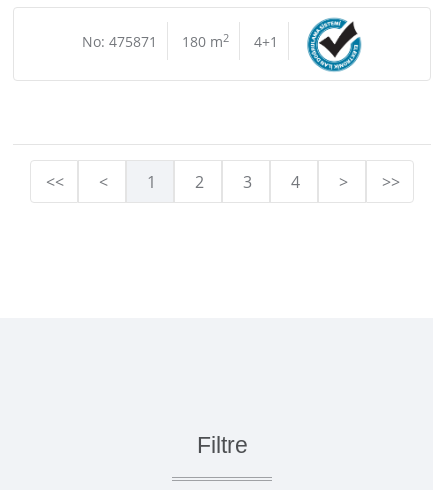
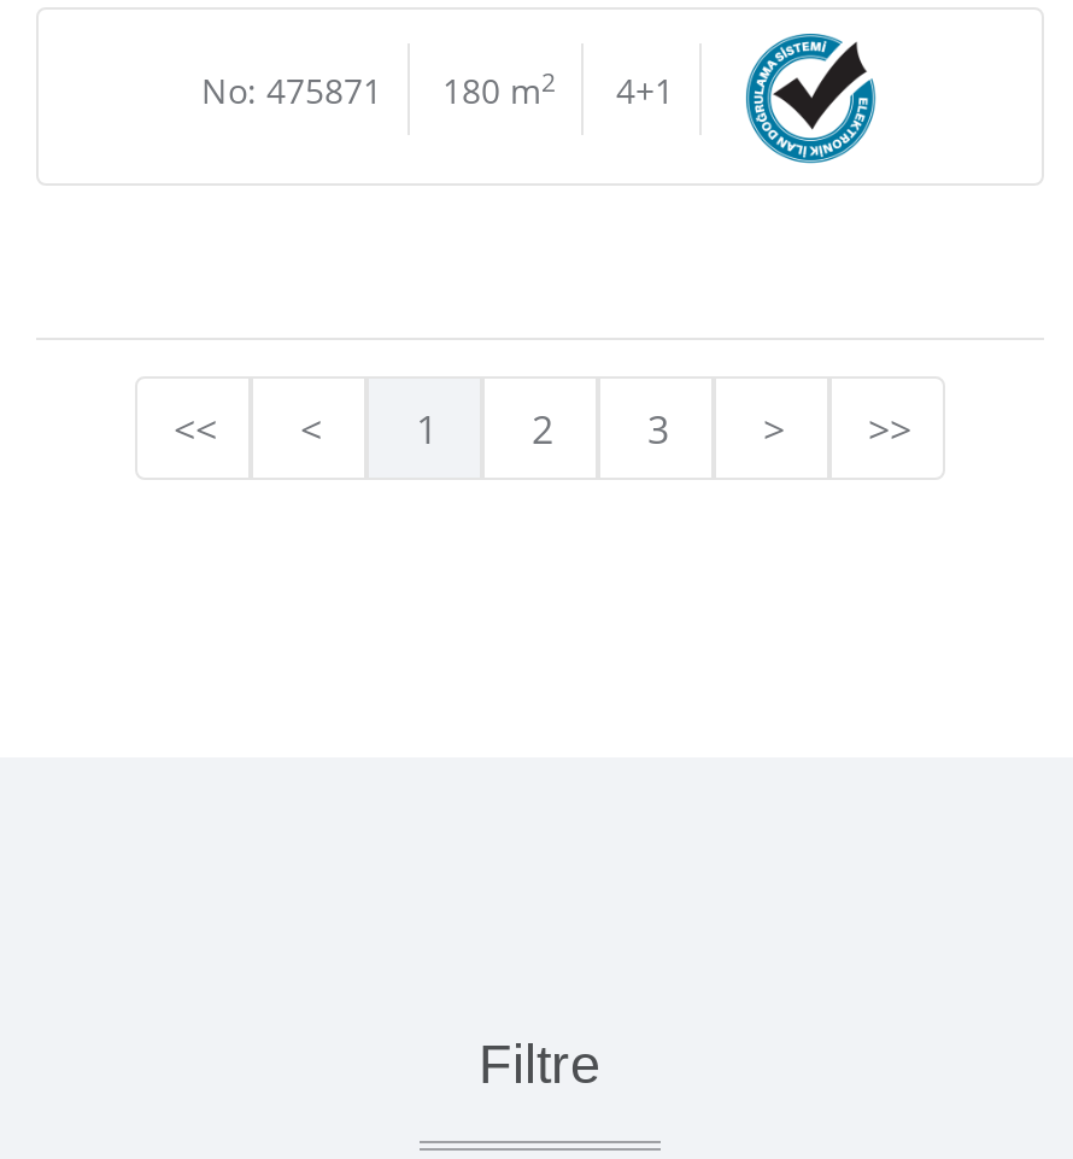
- 4
